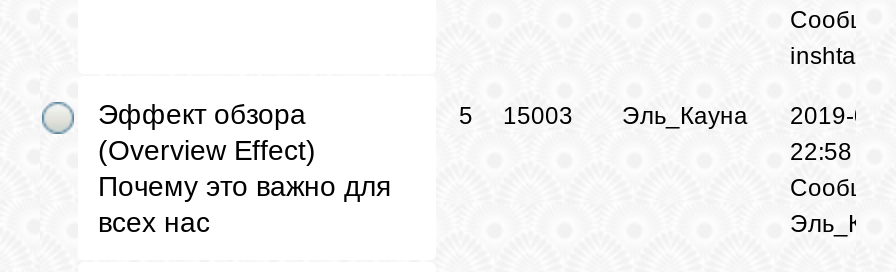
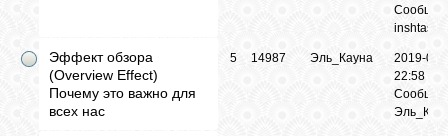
- 15003
+ 14987
